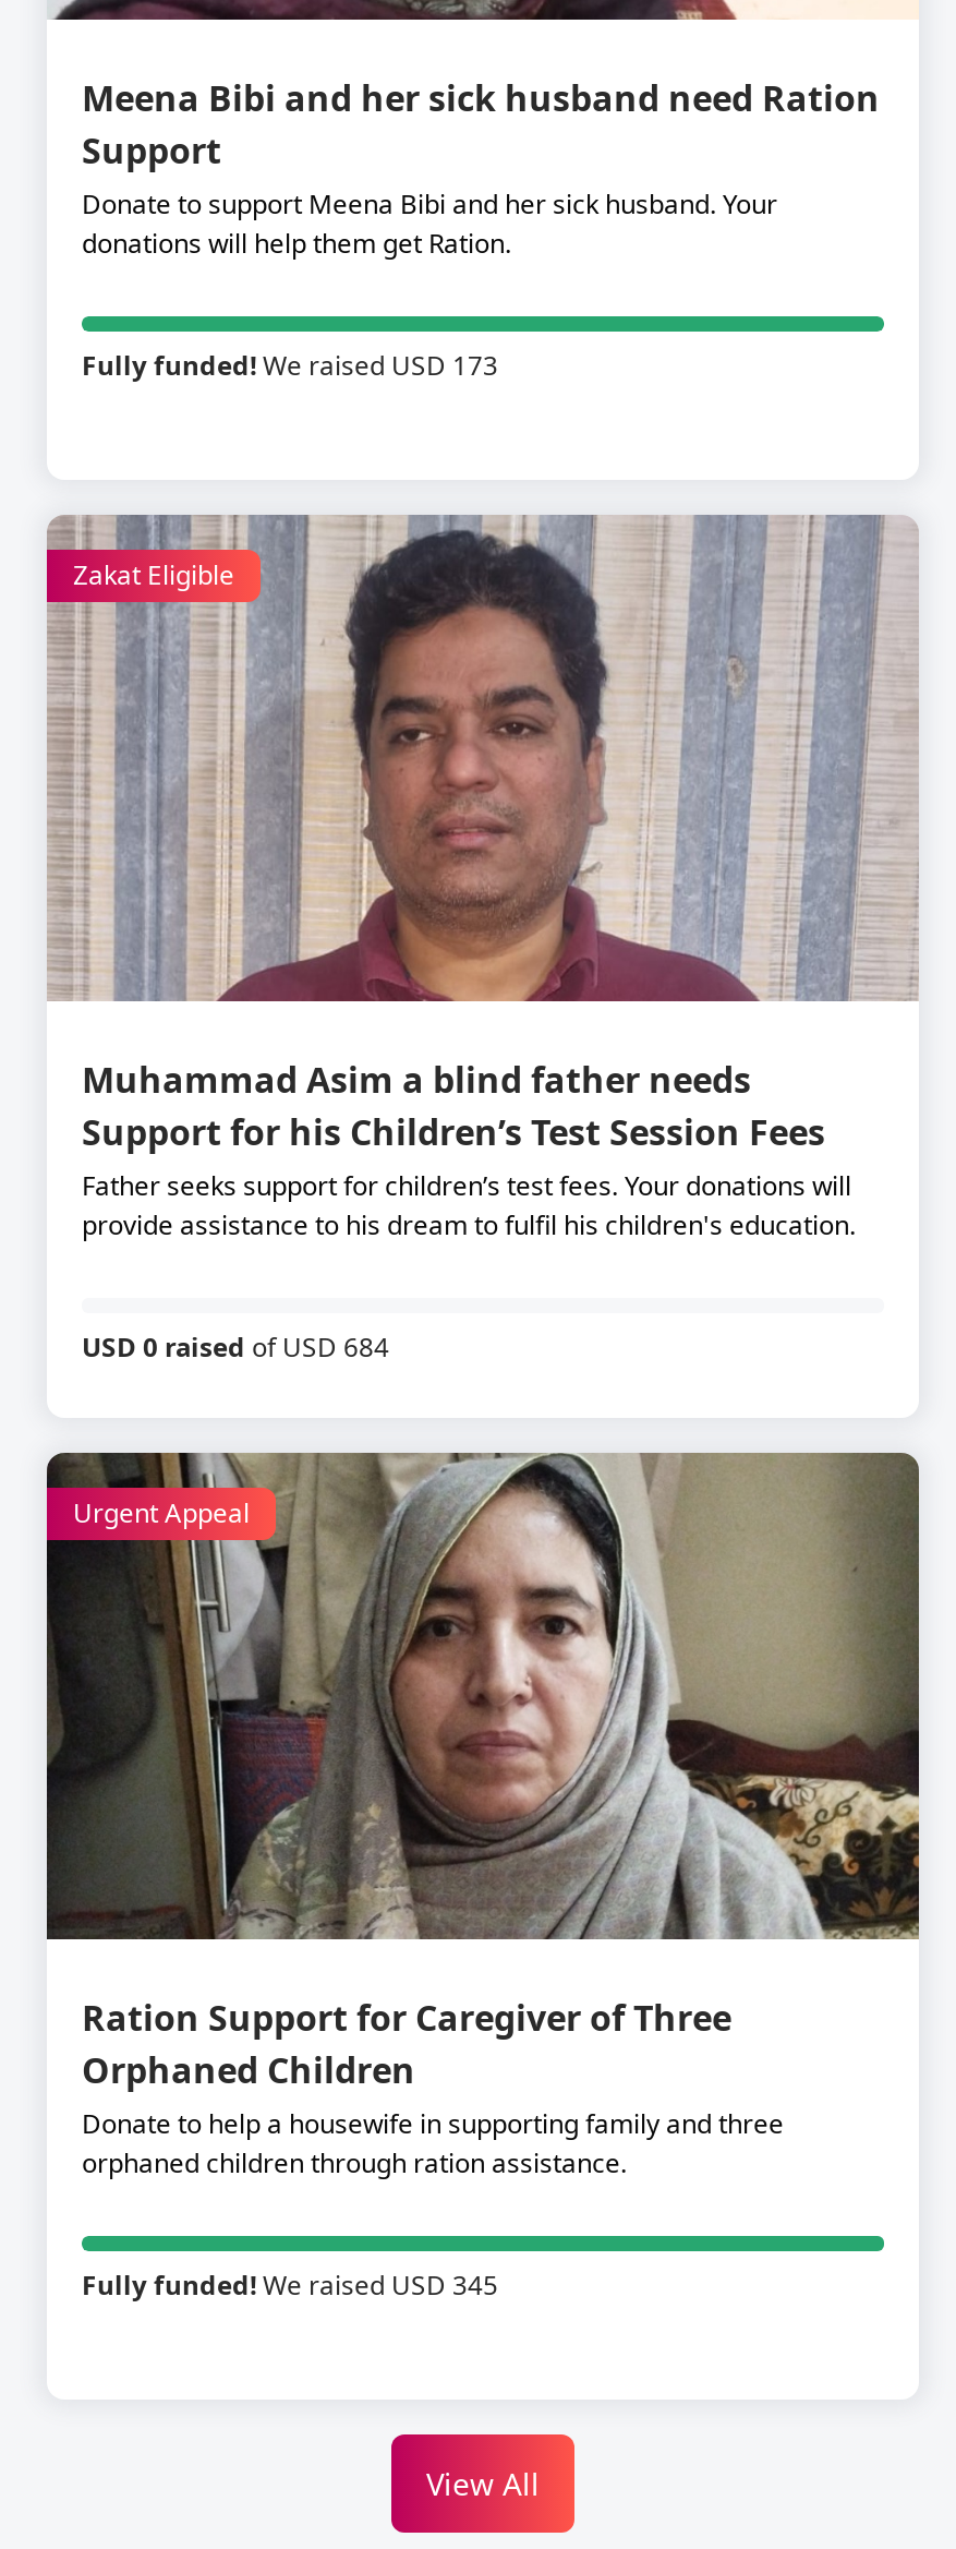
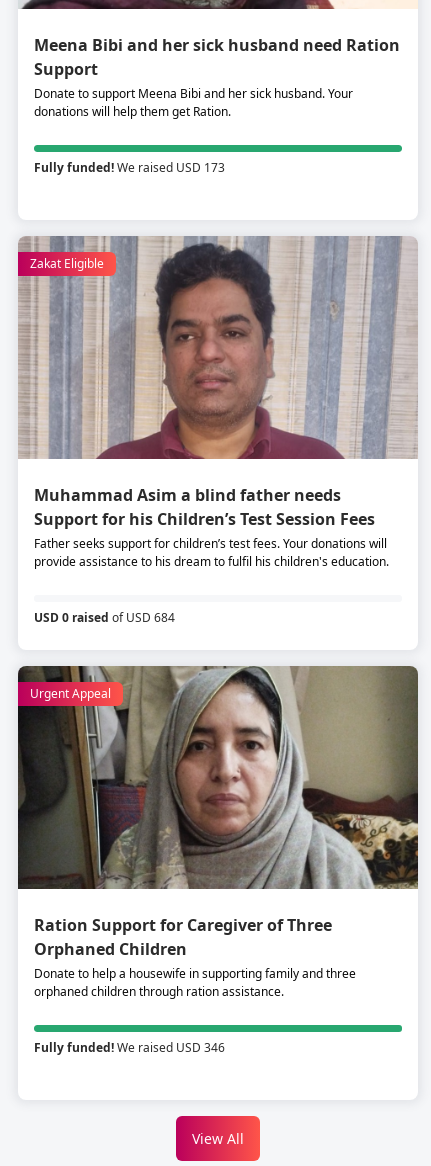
- Fully funded! We raised USD 345
+ Fully funded! We raised USD 346
